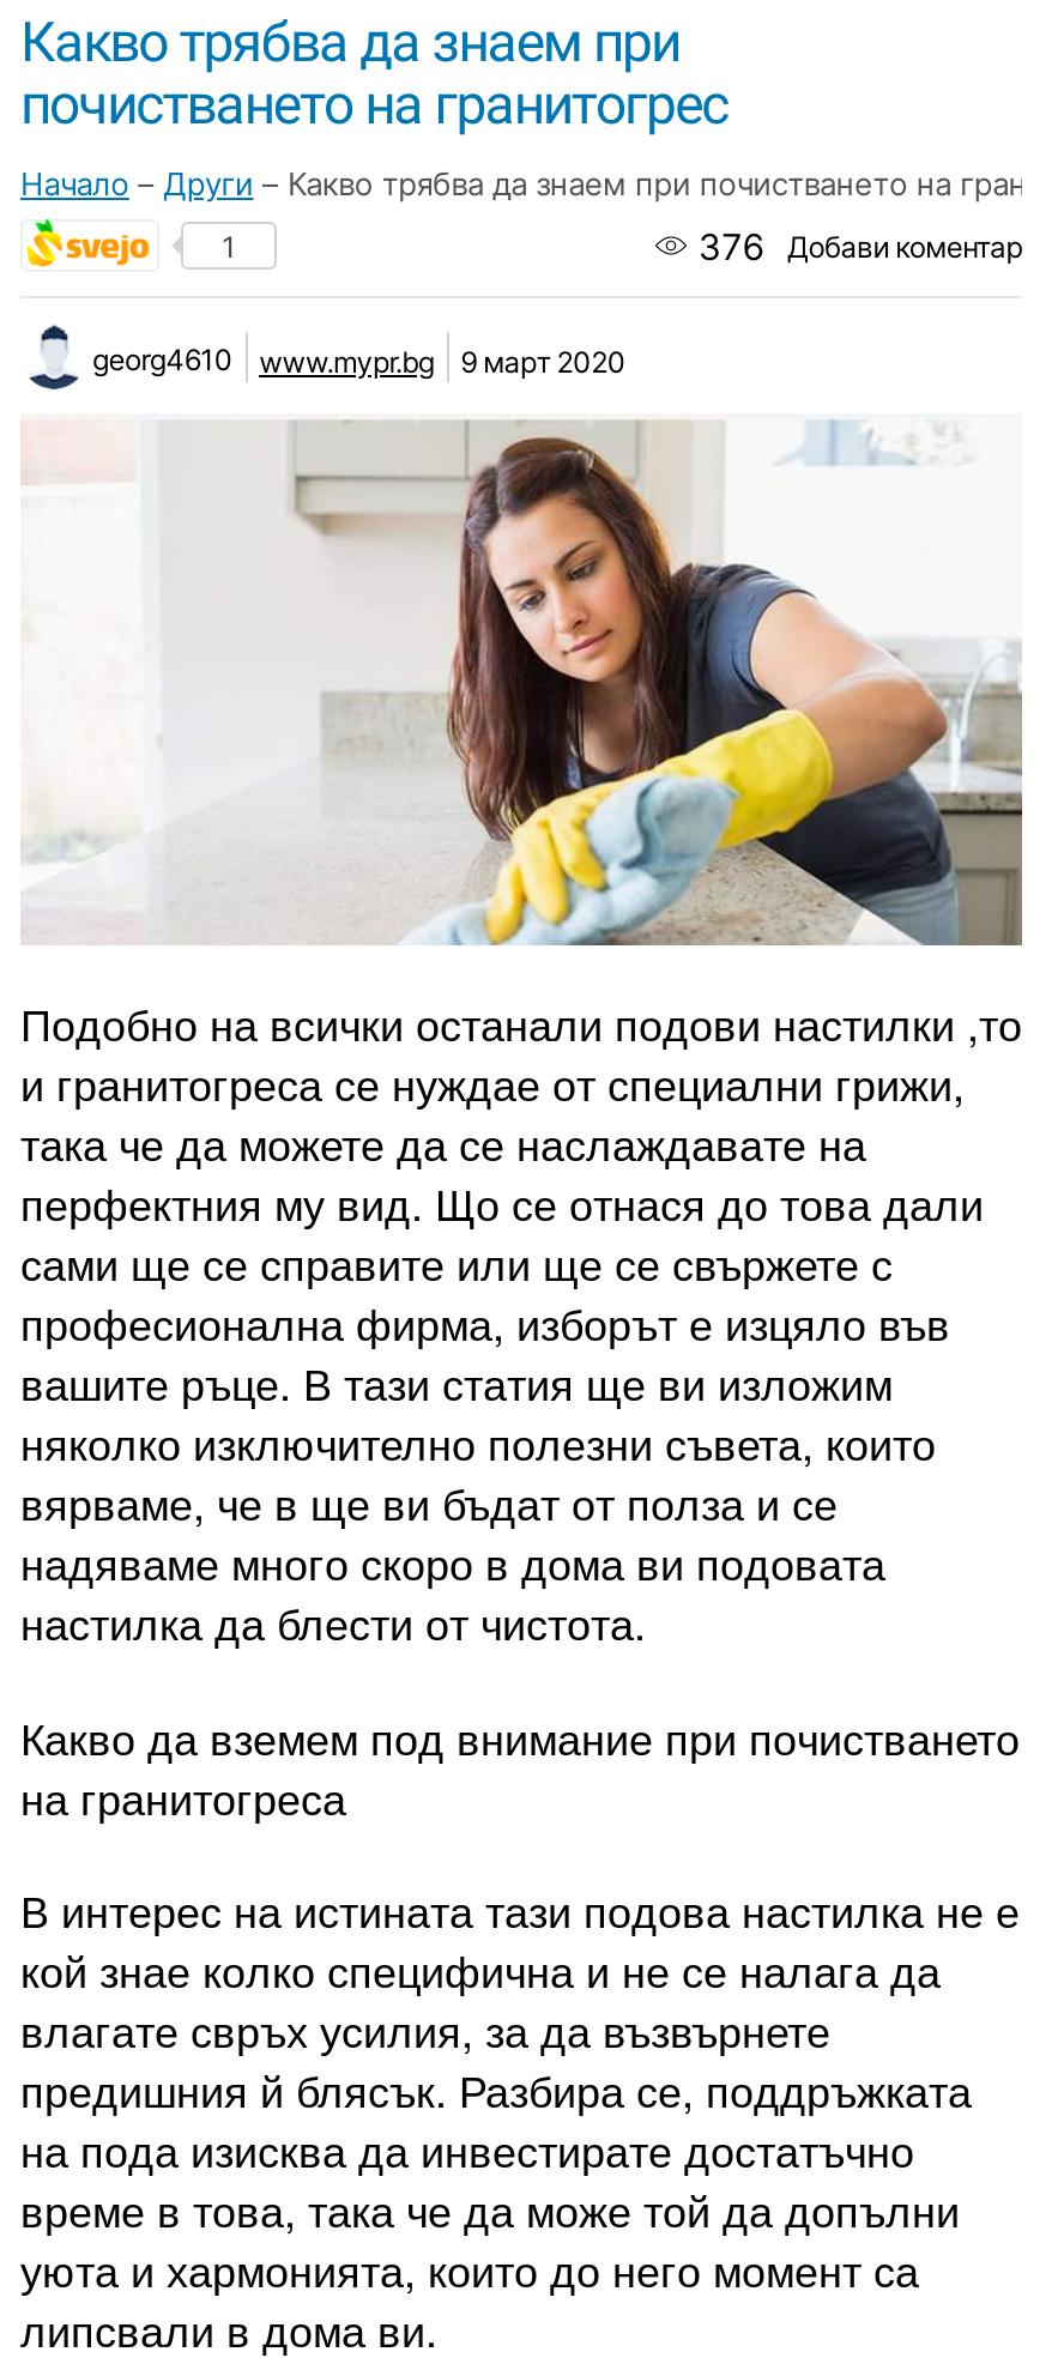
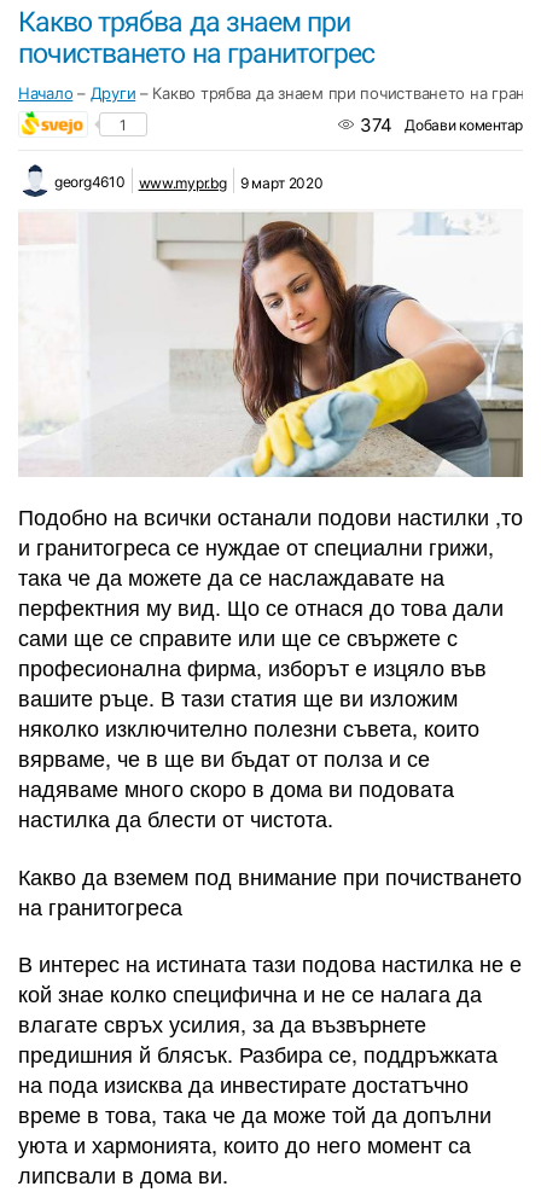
- 376 Добави коментар
+ 374 Добави коментар
